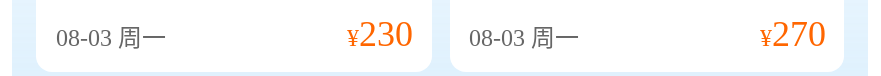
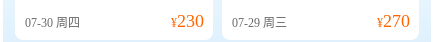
- 08-03周一
+ 07-30周四

- ¥230 08-03周一
+ ¥230 07-29周三
